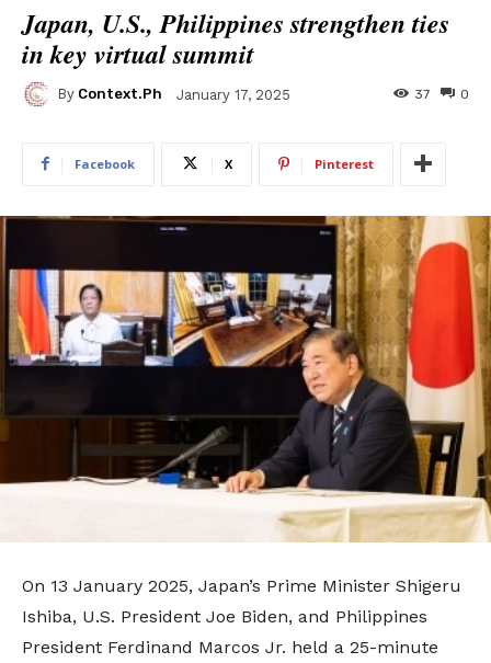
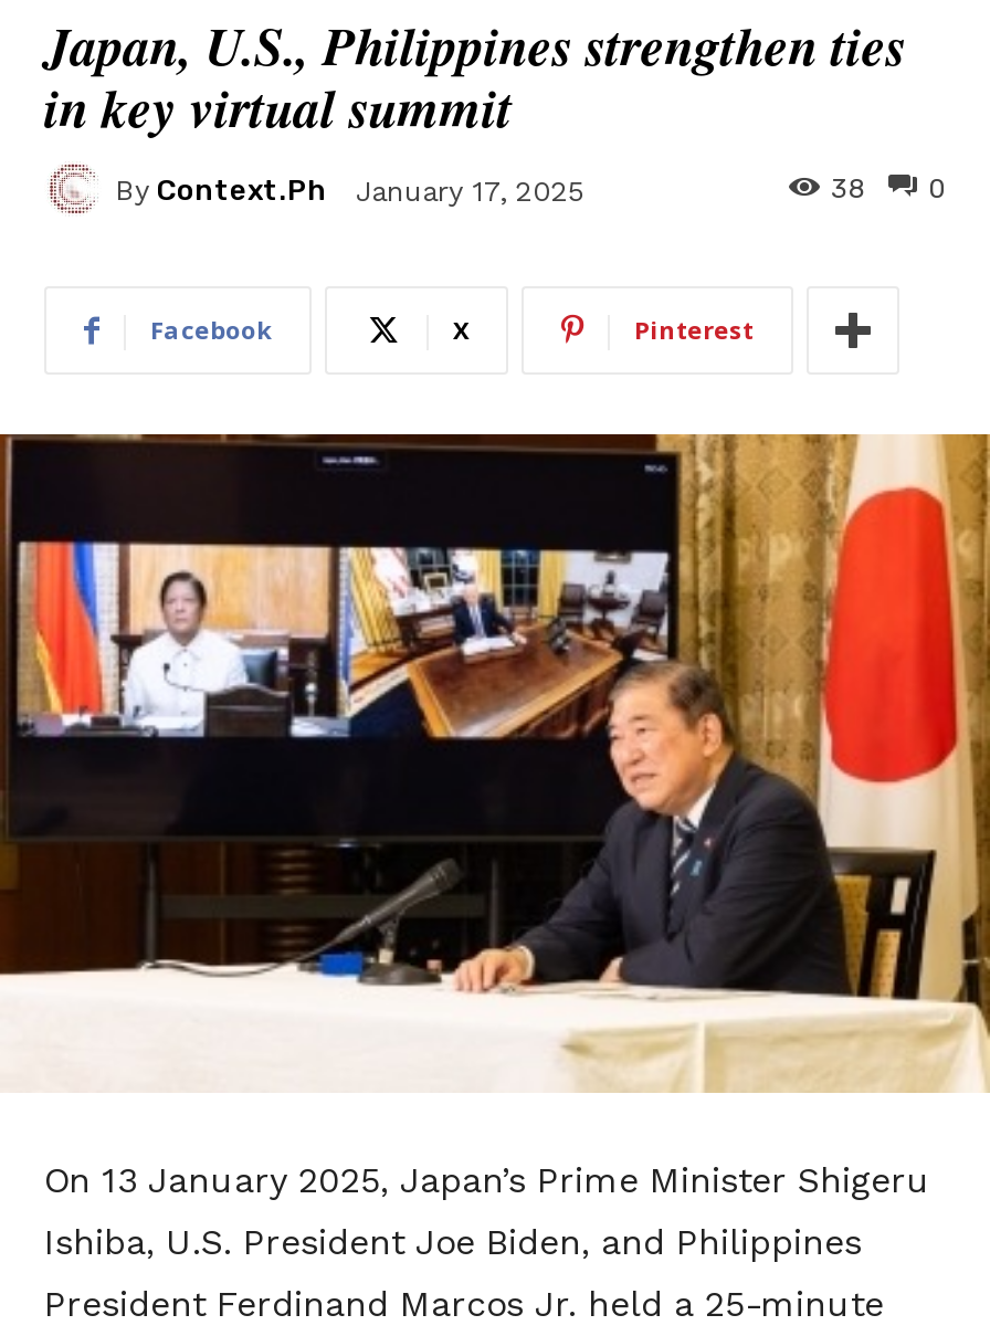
- 37 0
+ 38 0
